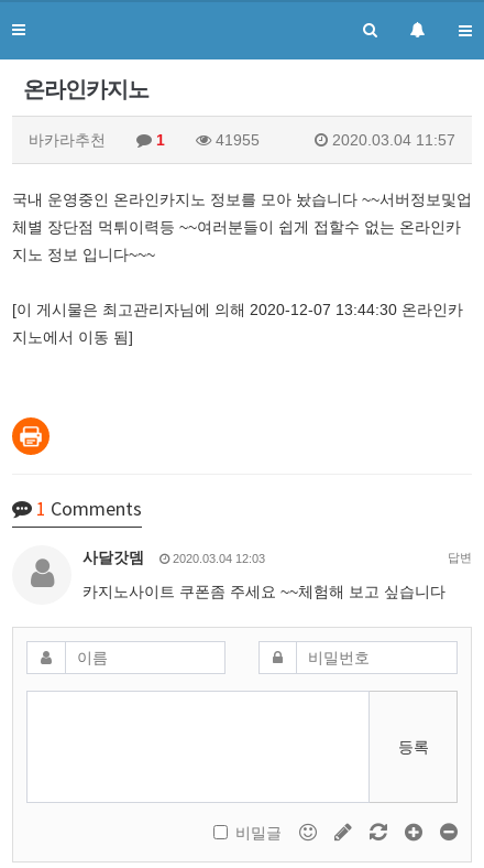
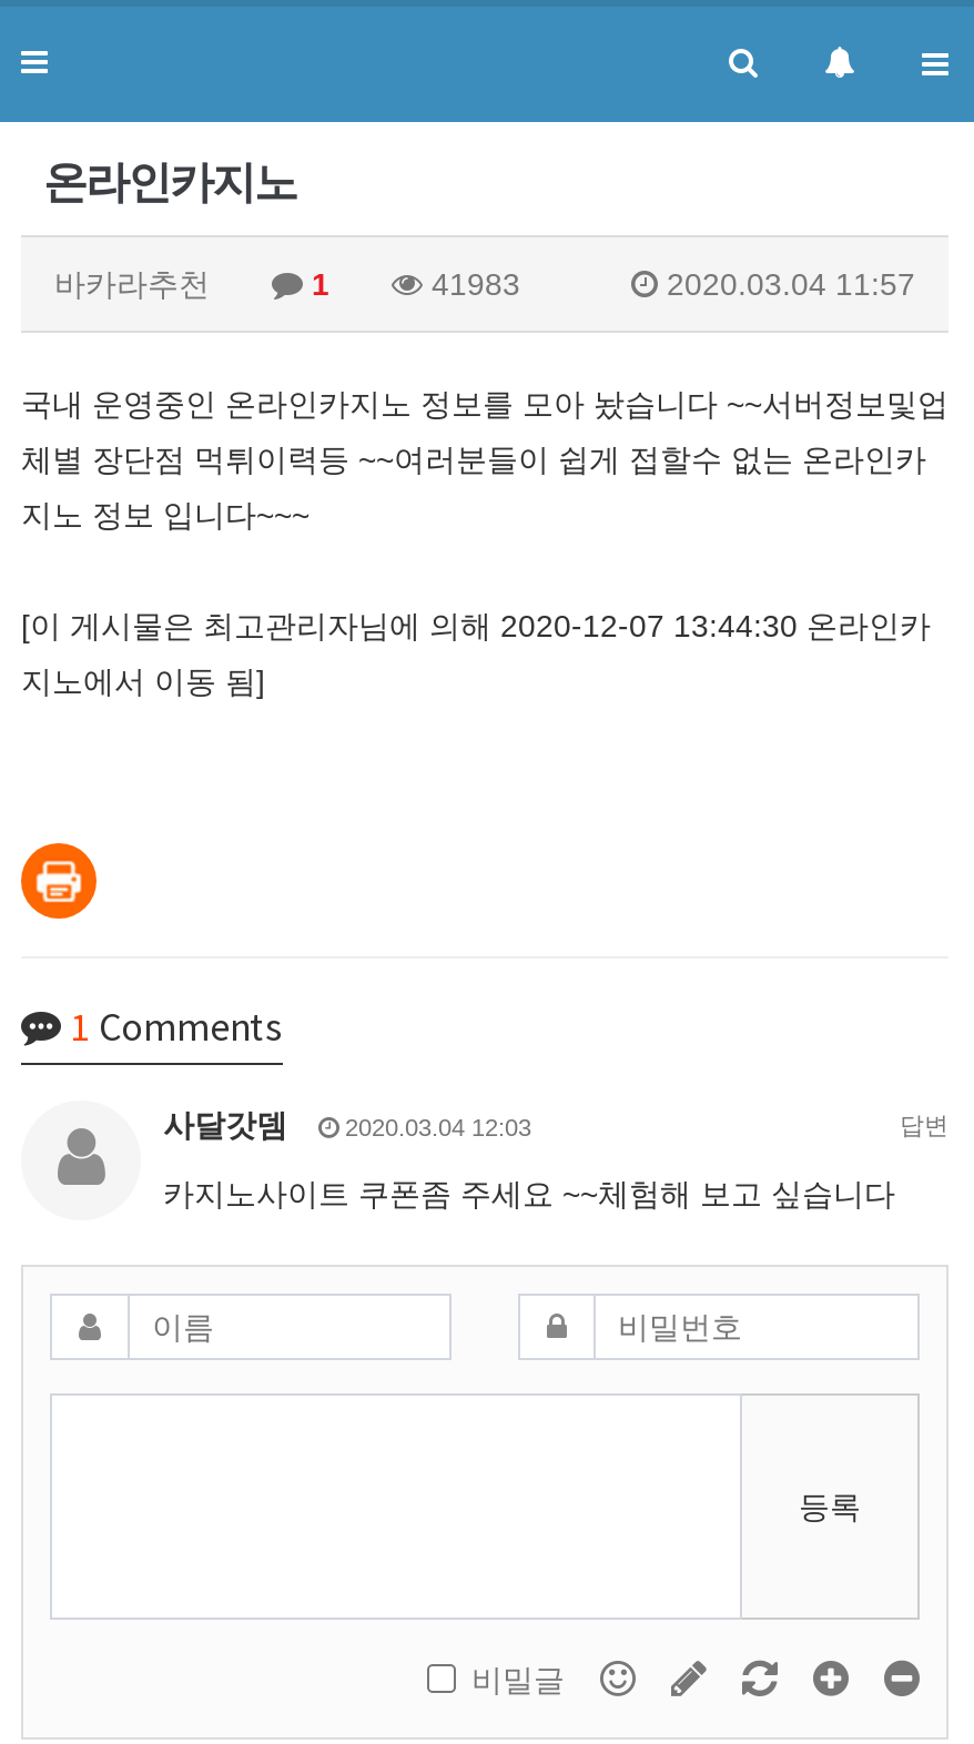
- 41955
+ 41983
